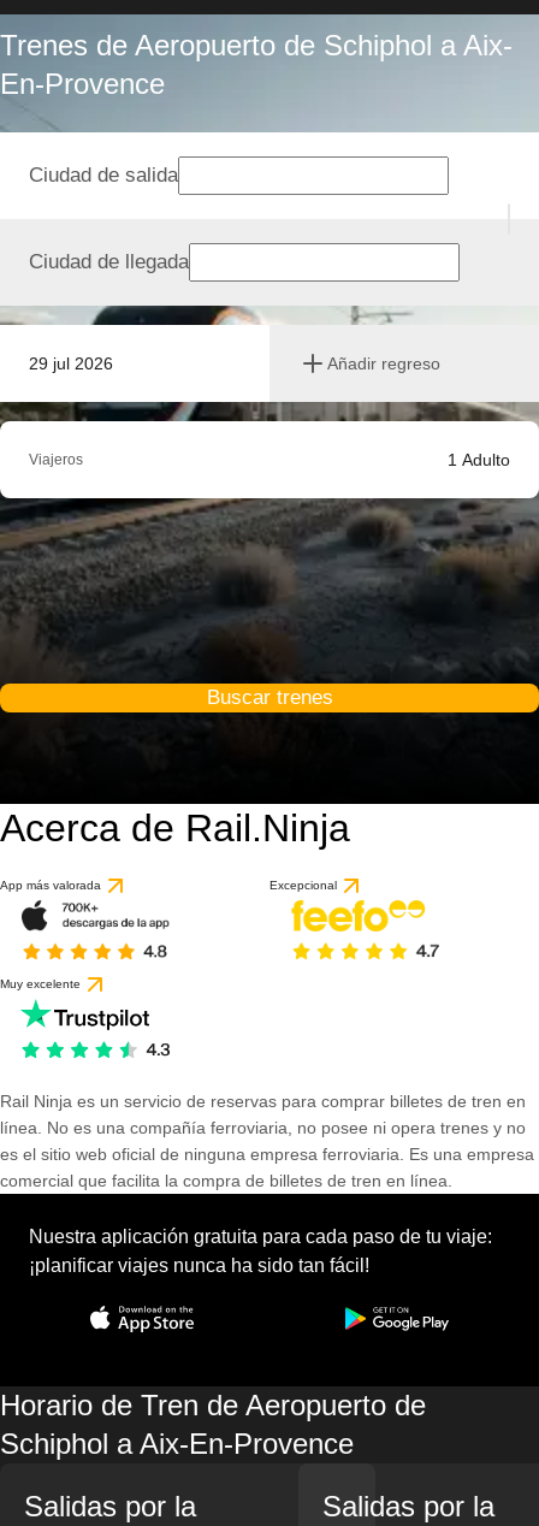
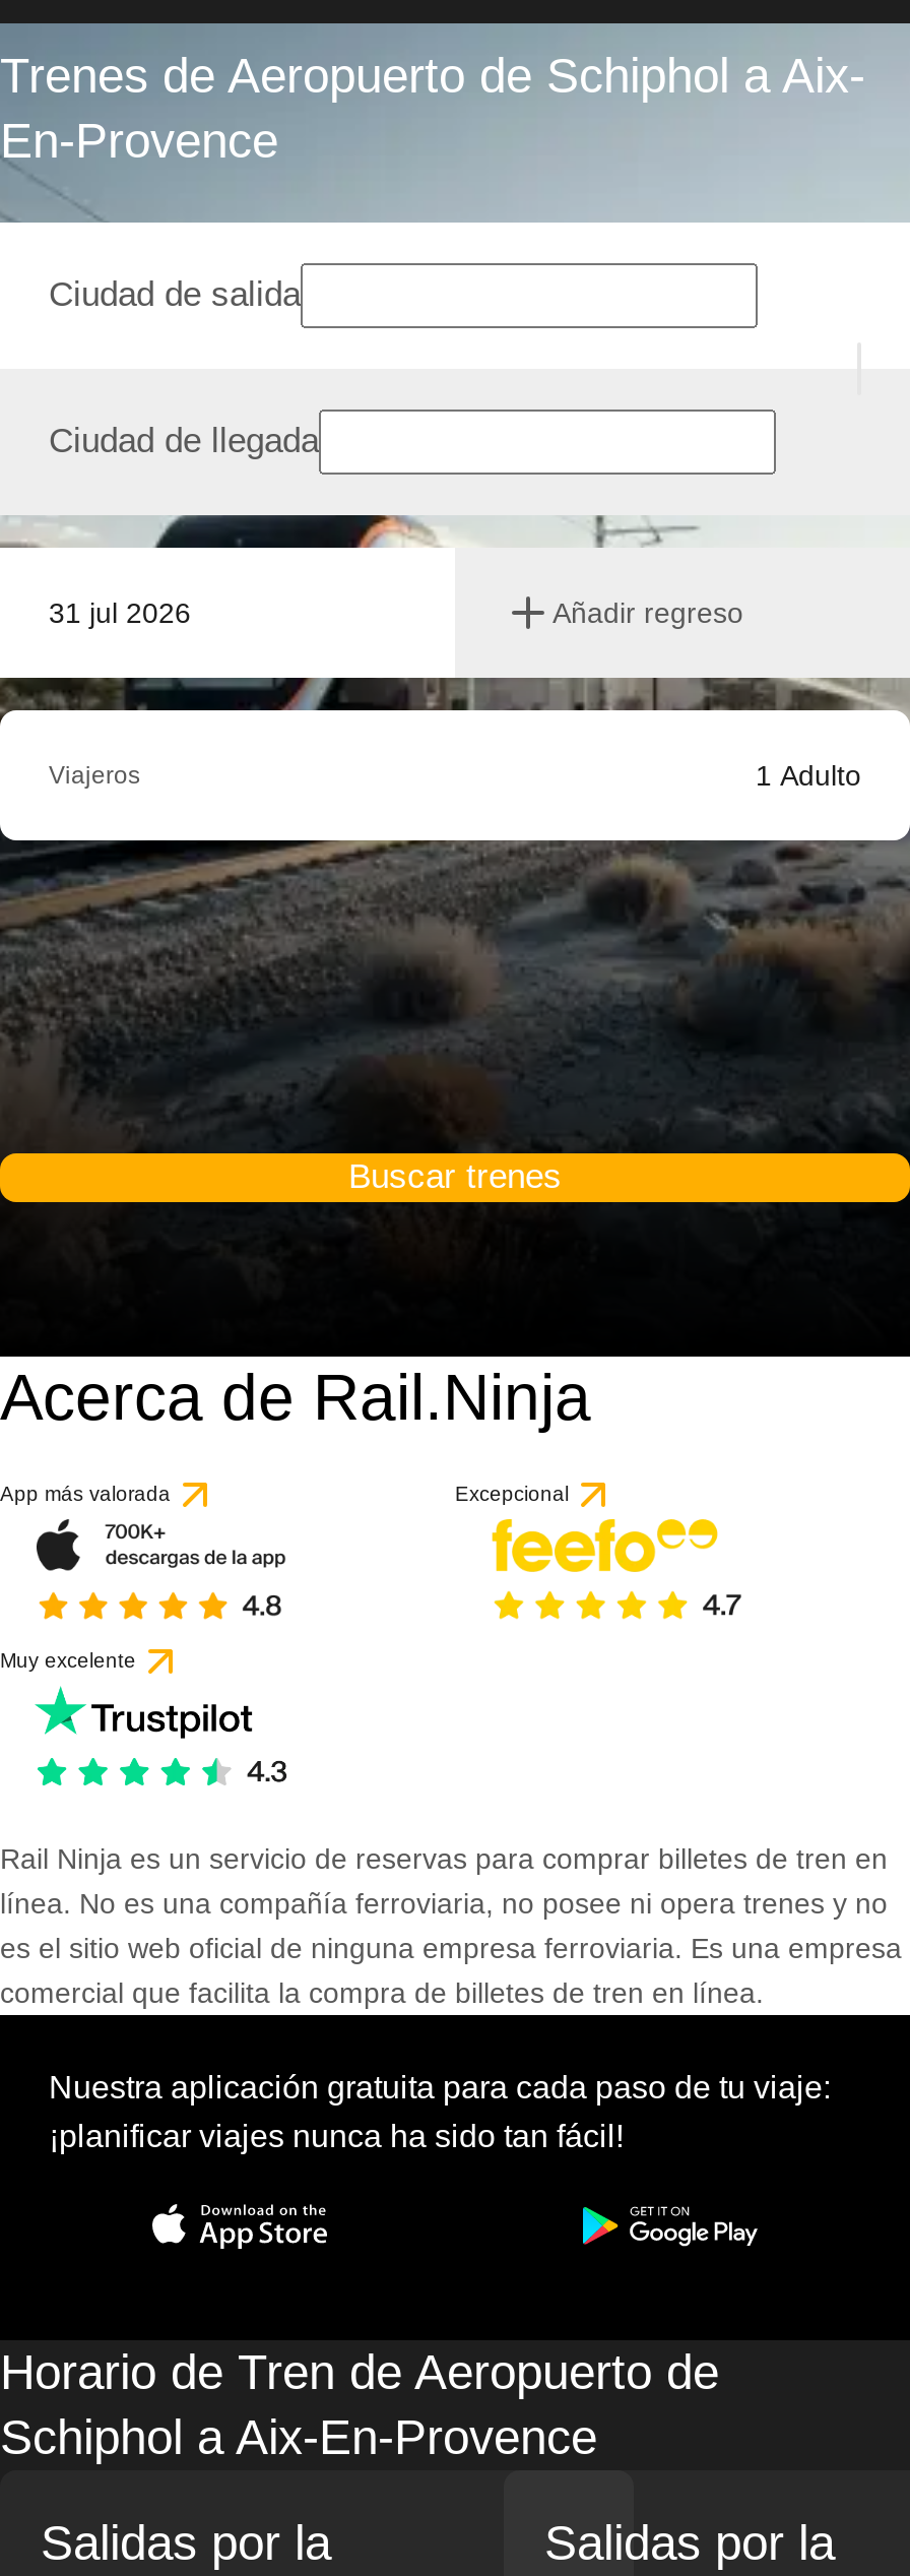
- 29 jul 2026
+ 31 jul 2026
